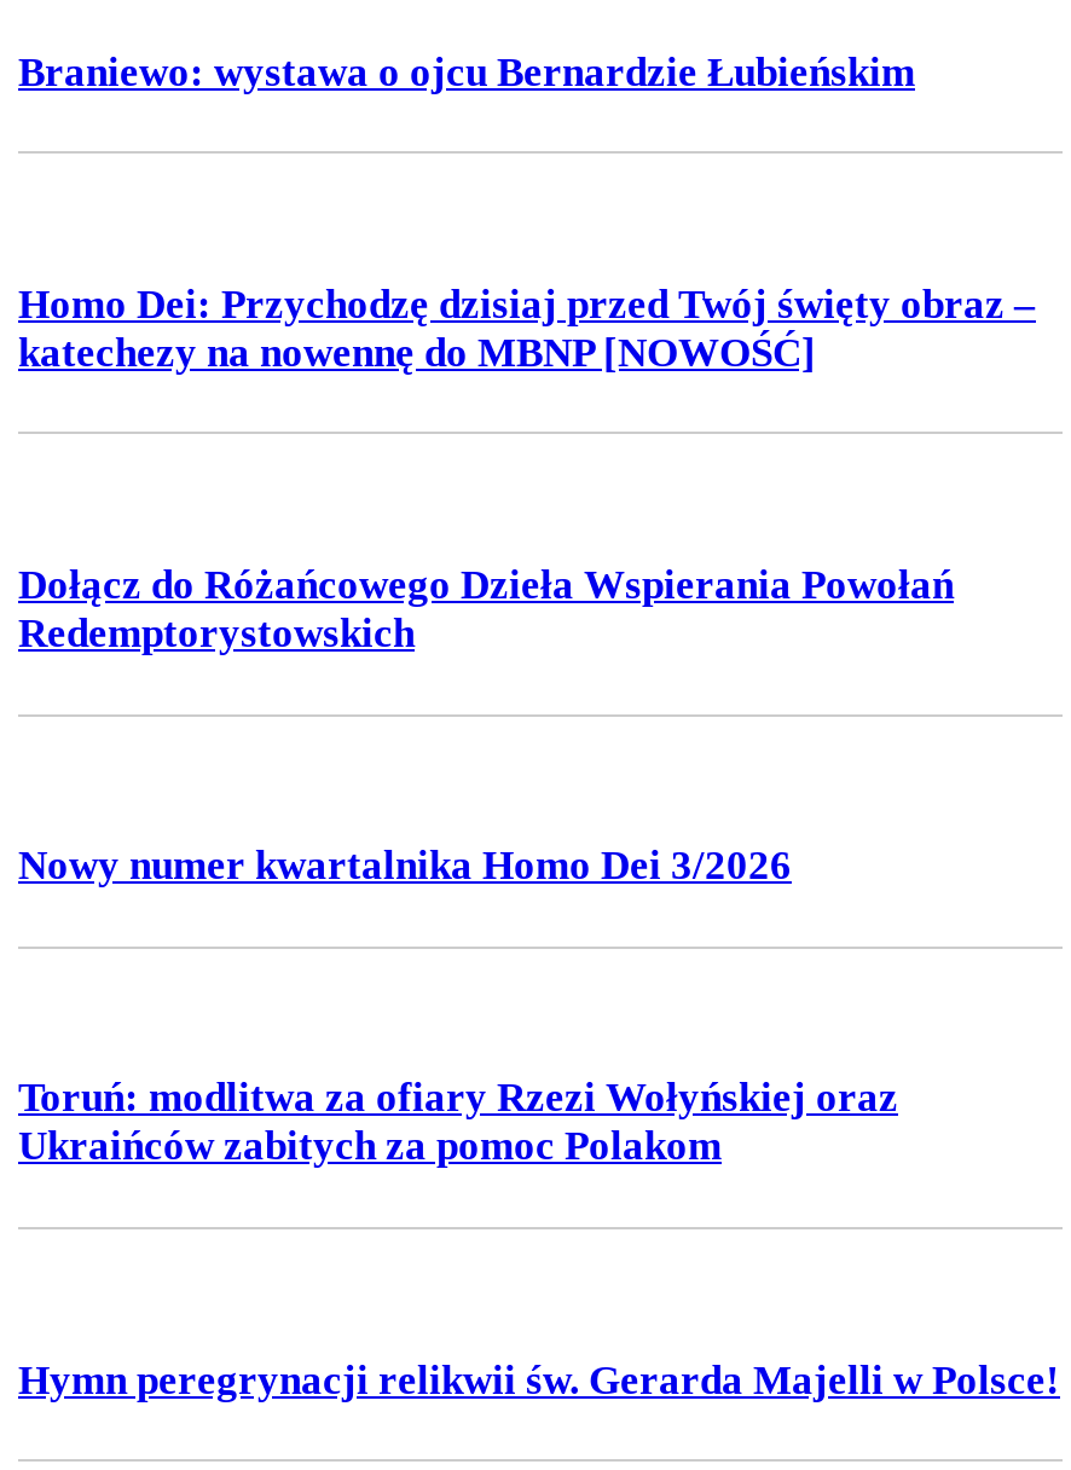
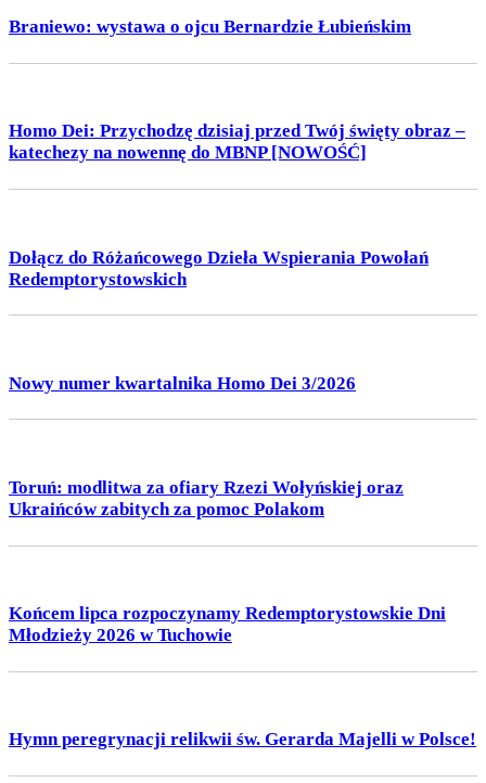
+ Końcem lipca rozpoczynamy Redemptorystowskie Dni
+ Młodzieży 2026 w Tuchowie
